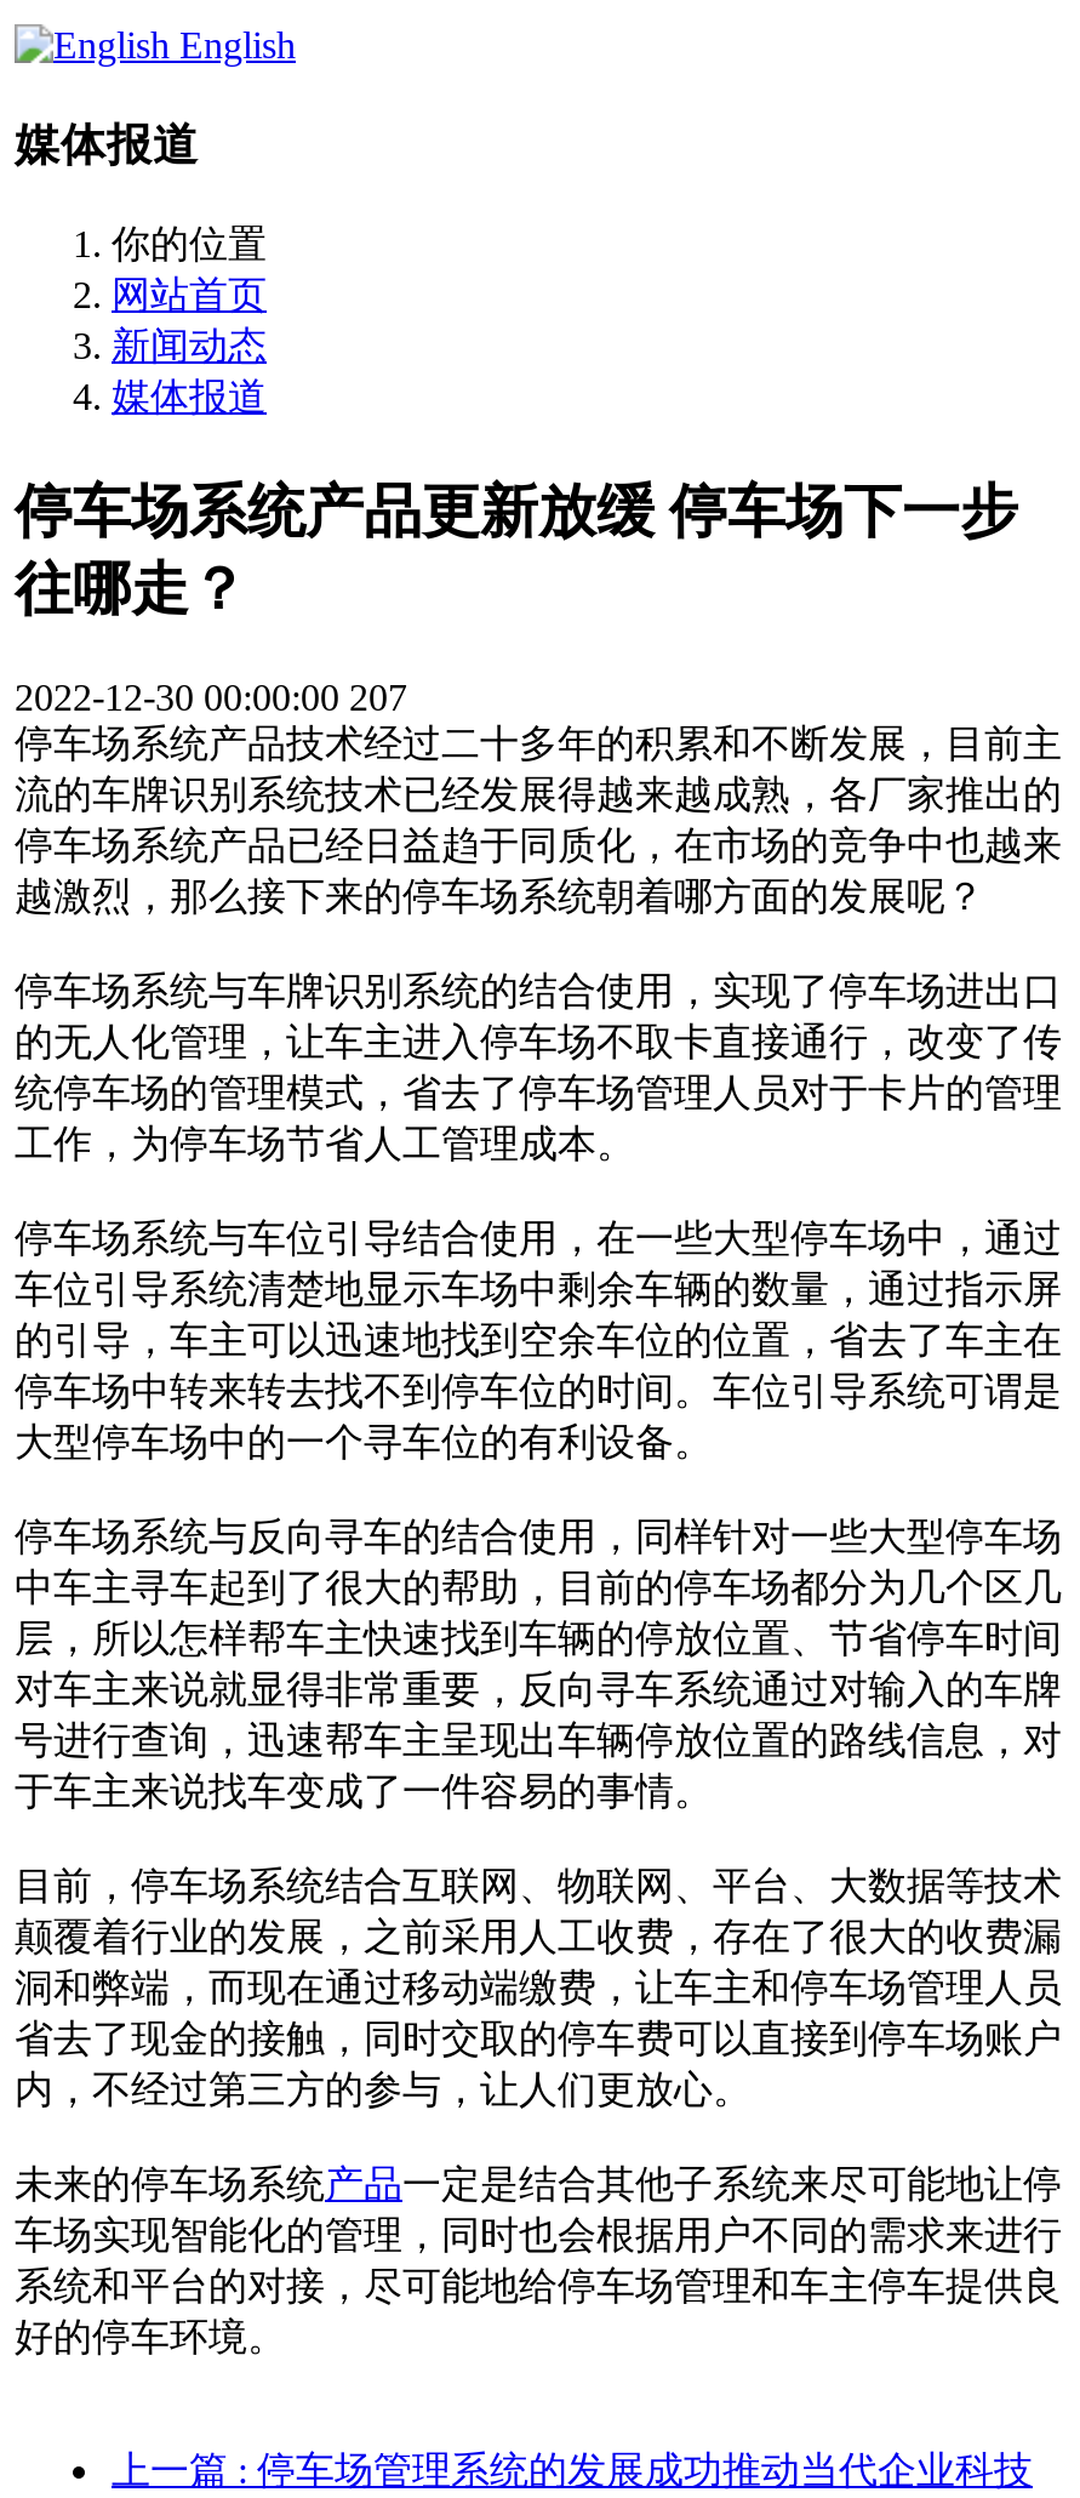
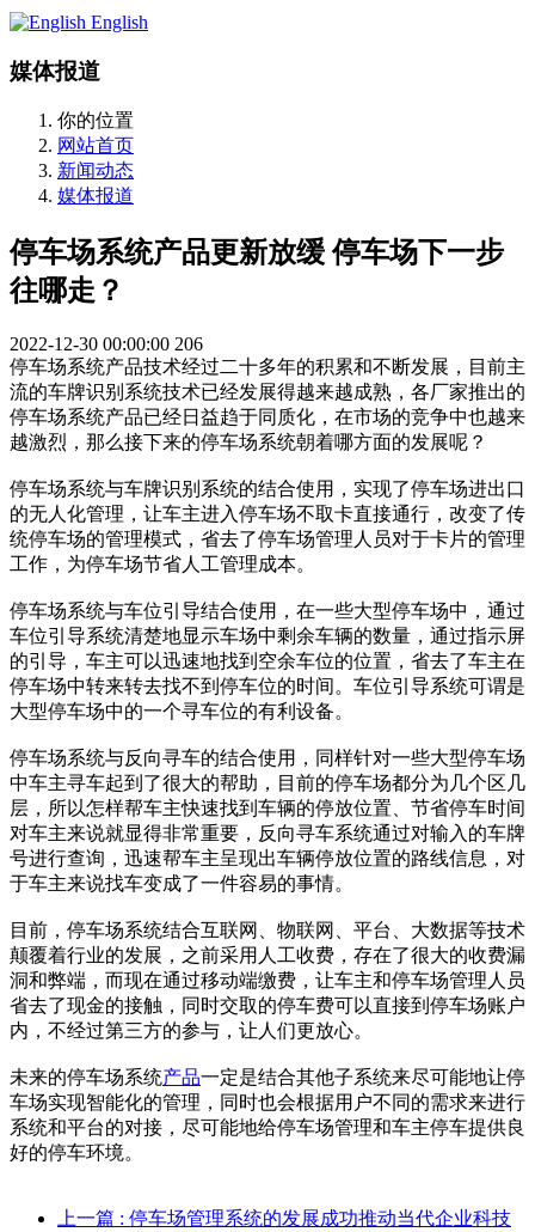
- 2022-12-30 00:00:00 207
+ 2022-12-30 00:00:00 206
